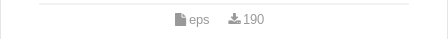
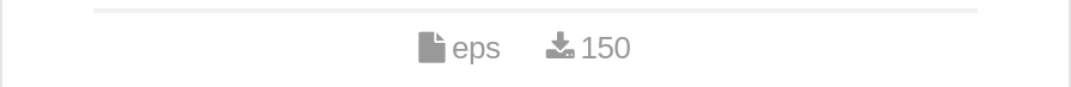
- 190
+ 150
